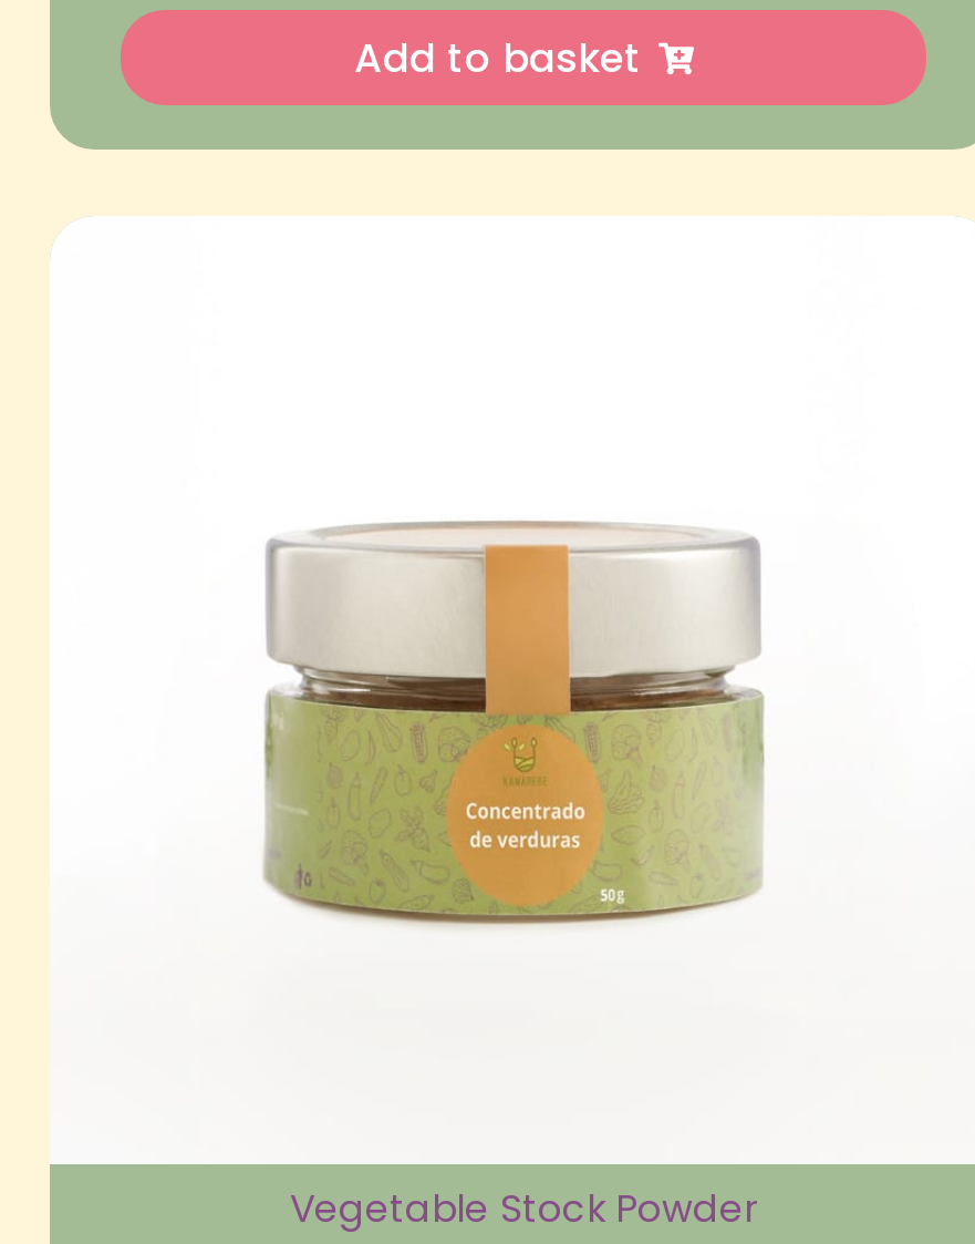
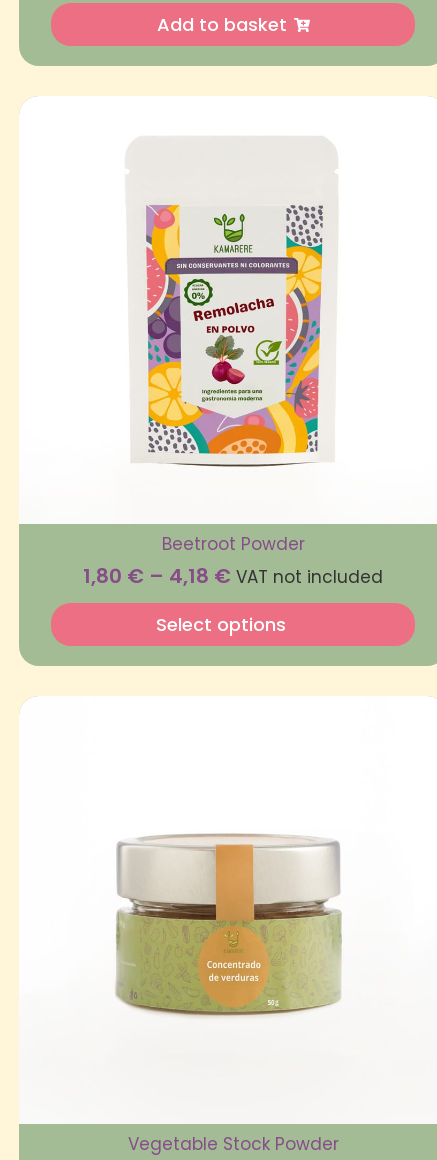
+ Beetroot Powder
+ 1,80 € – 4,18 €VAT not included
+ Select options

+ [image]
